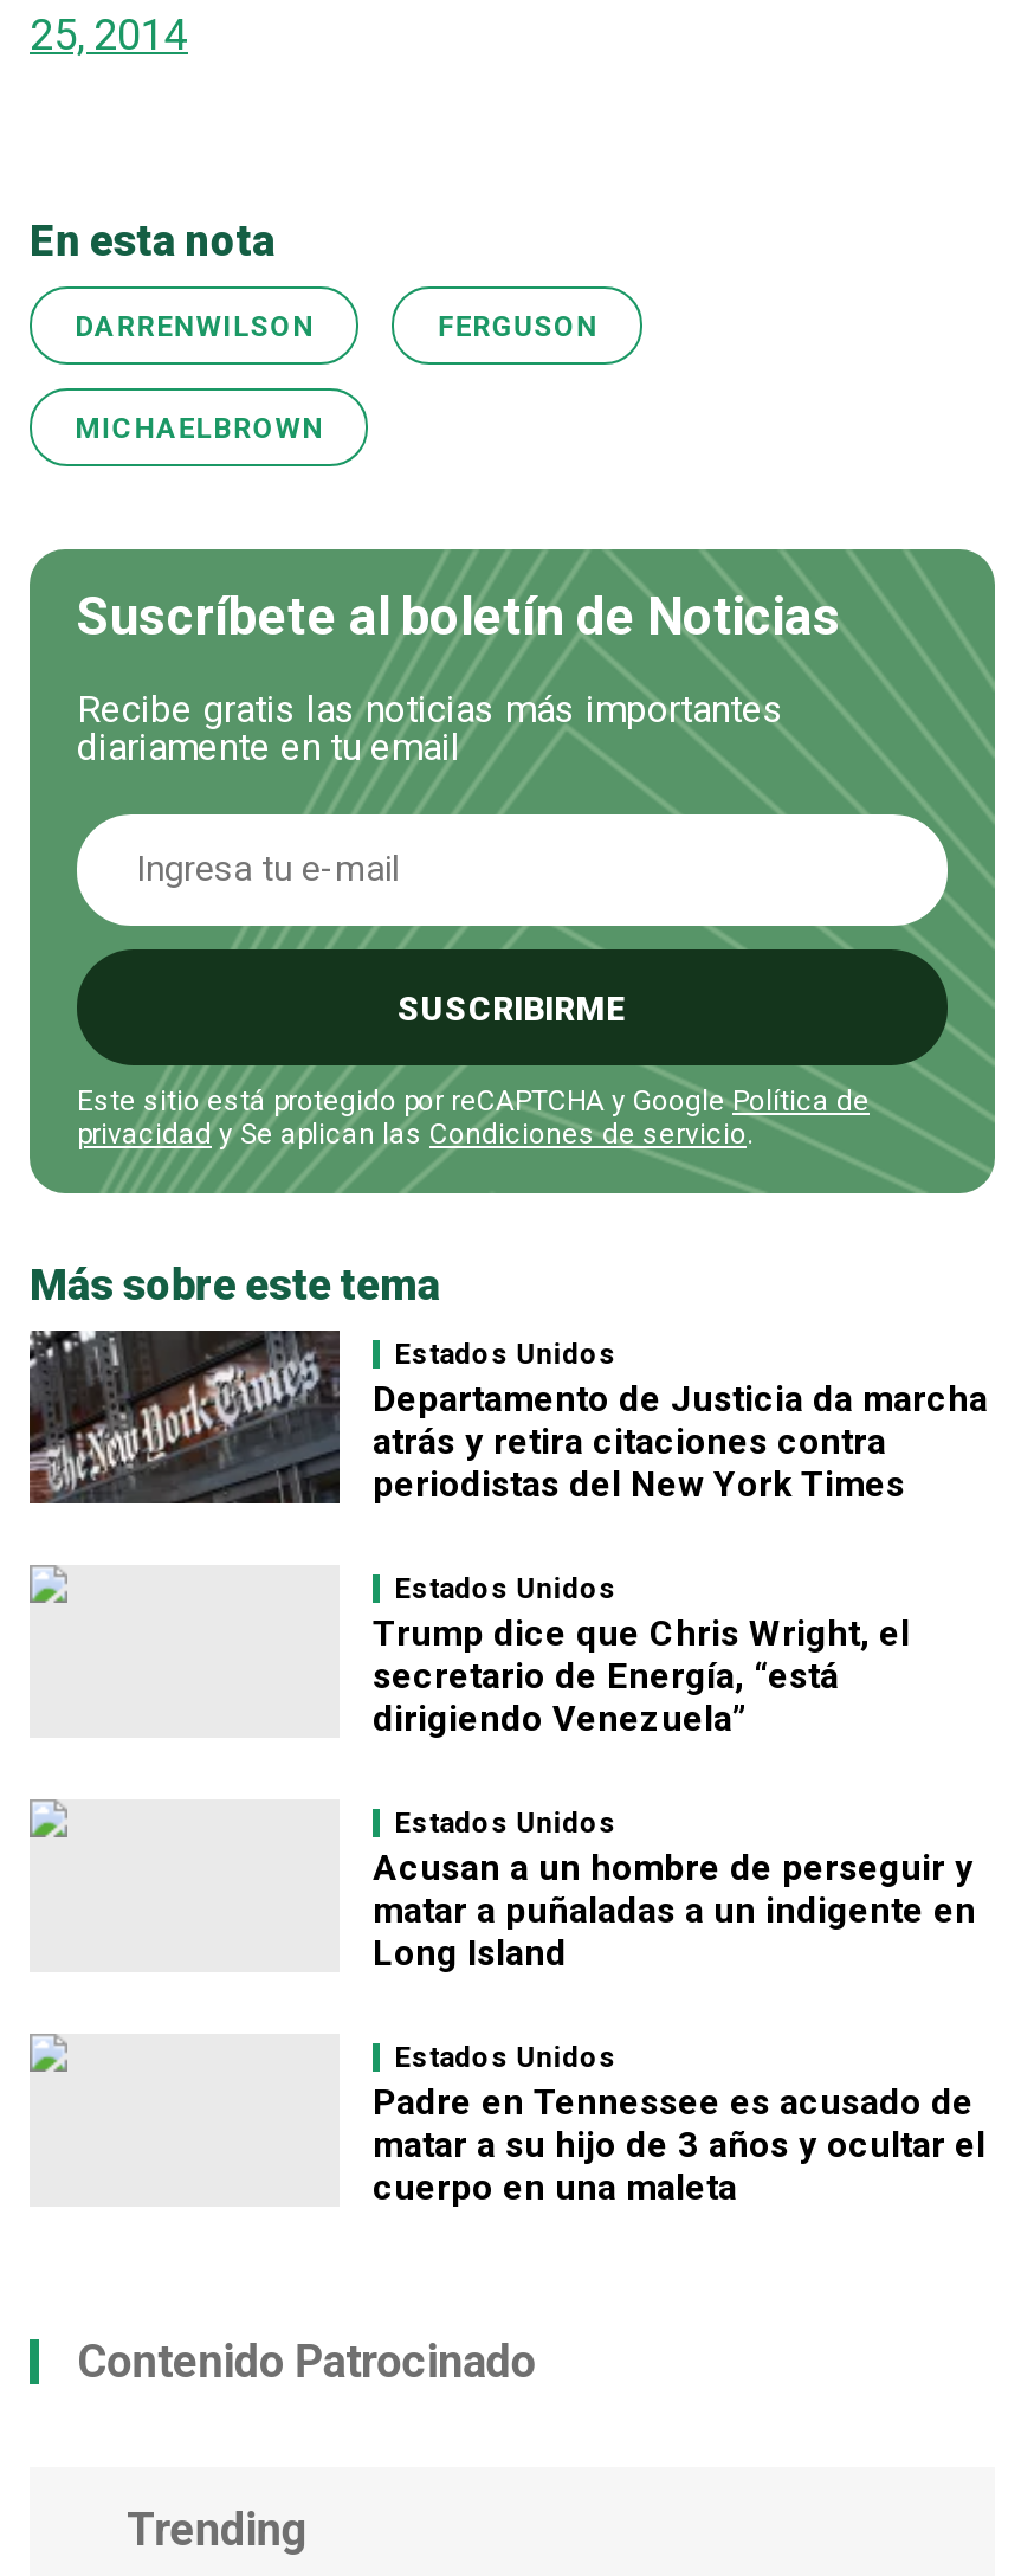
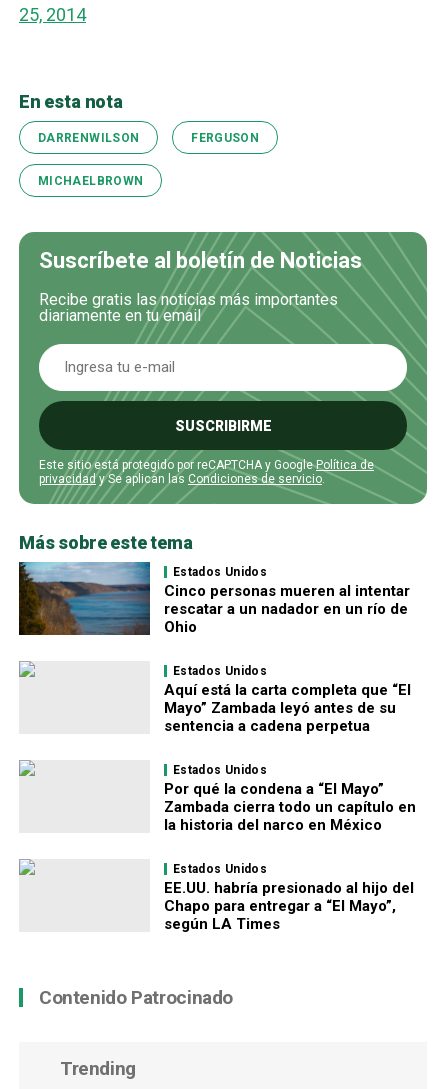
- [image]
- Departamento de Justicia da marcha
- atrás y retira citaciones contra
- periodistas del New York Times
+ [image]
+ Cinco personas mueren al intentar
+ rescatar a un nadador en un río de
+ Ohio

- Trump dice que Chris Wright, el
- secretario de Energía, “está
- dirigiendo Venezuela”
+ Aquí está la carta completa que “El
+ Mayo” Zambada leyó antes de su
+ sentencia a cadena perpetua

- Acusan a un hombre de perseguir y
- matar a puñaladas a un indigente en
- Long Island
+ Por qué la condena a “El Mayo”
+ Zambada cierra todo un capítulo en
+ la historia del narco en México

- Padre en Tennessee es acusado de
- matar a su hijo de 3 años y ocultar el
- cuerpo en una maleta
+ EE.UU. habría presionado al hijo del
+ Chapo para entregar a “El Mayo”,
+ según LA Times
